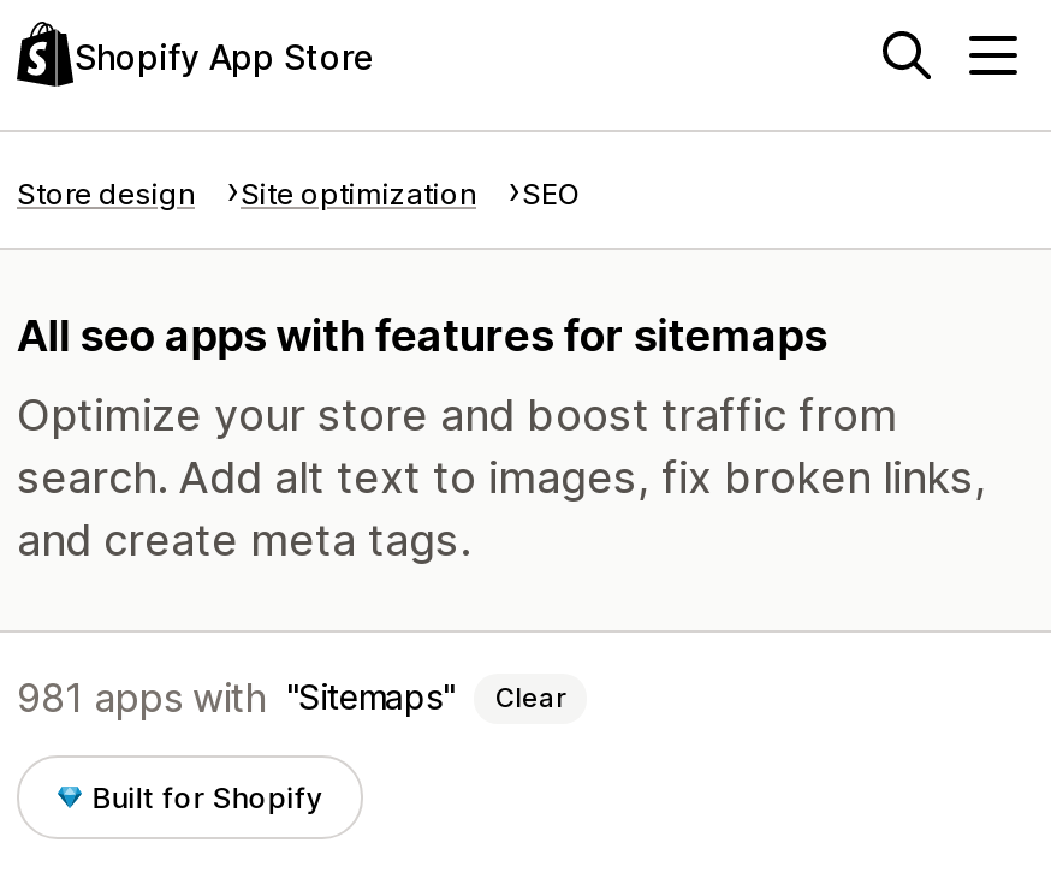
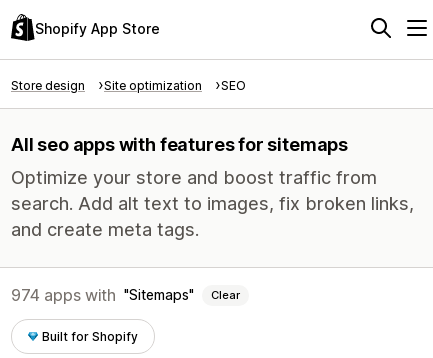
- 981 apps with Sitemaps Clear
+ 974 apps with Sitemaps Clear
